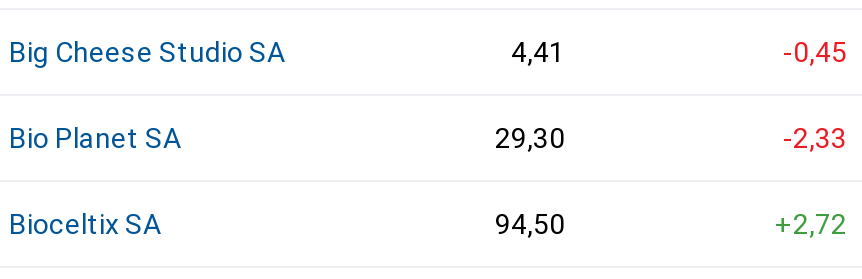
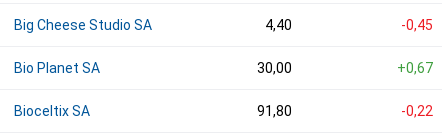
- 4,41
+ 4,40

- 29,30
+ 30,00

- -2,33
+ +0,67

- 94,50
+ 91,80

- +2,72
+ -0,22
